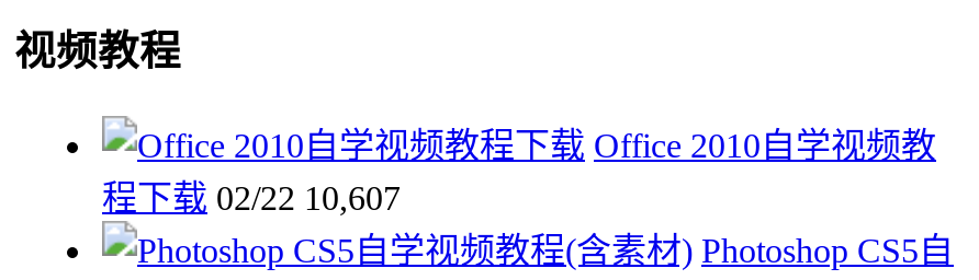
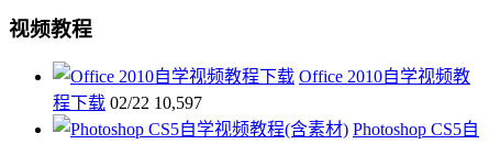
- 程下载 02/22 10,607
+ 程下载 02/22 10,597
